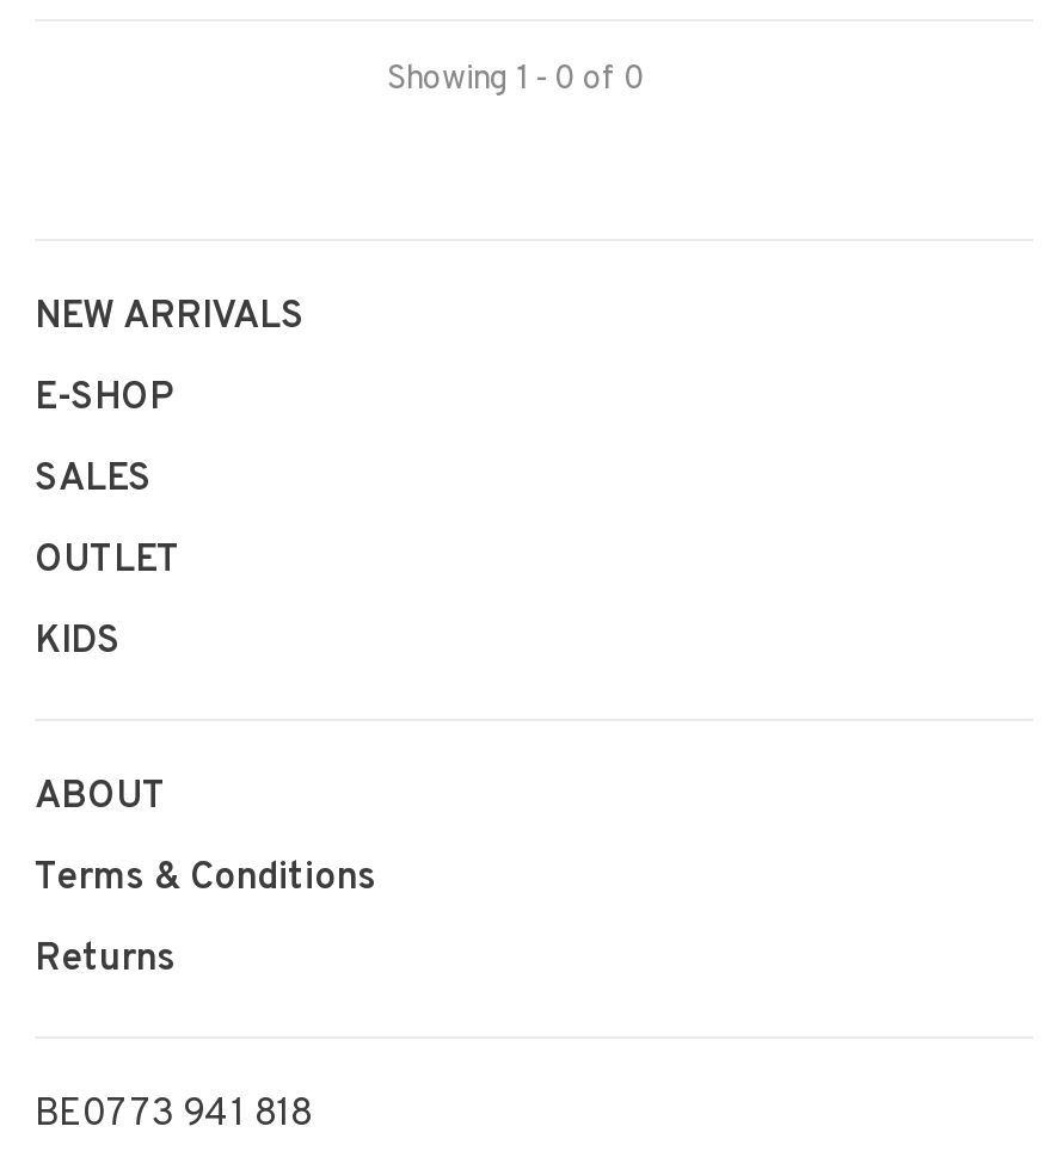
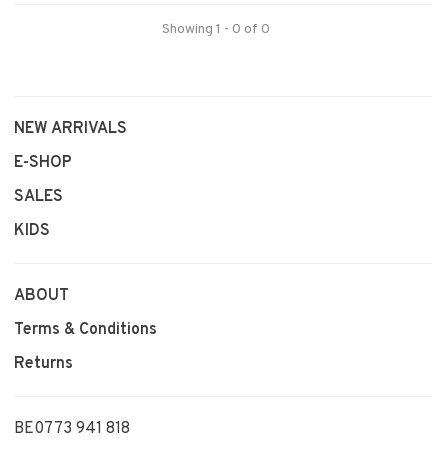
- OUTLET
